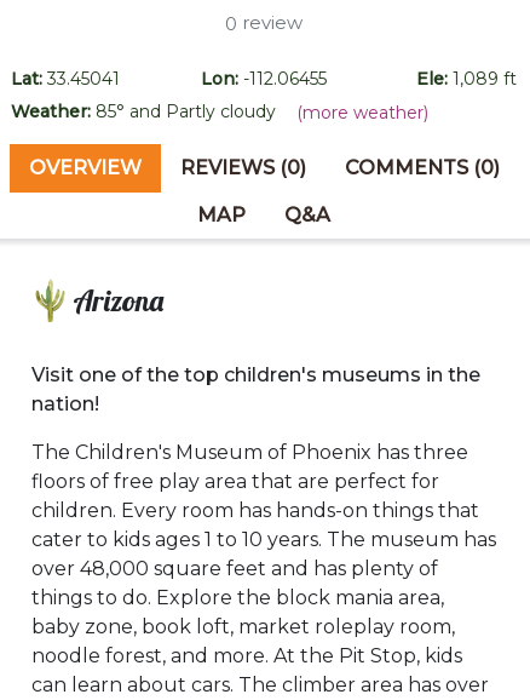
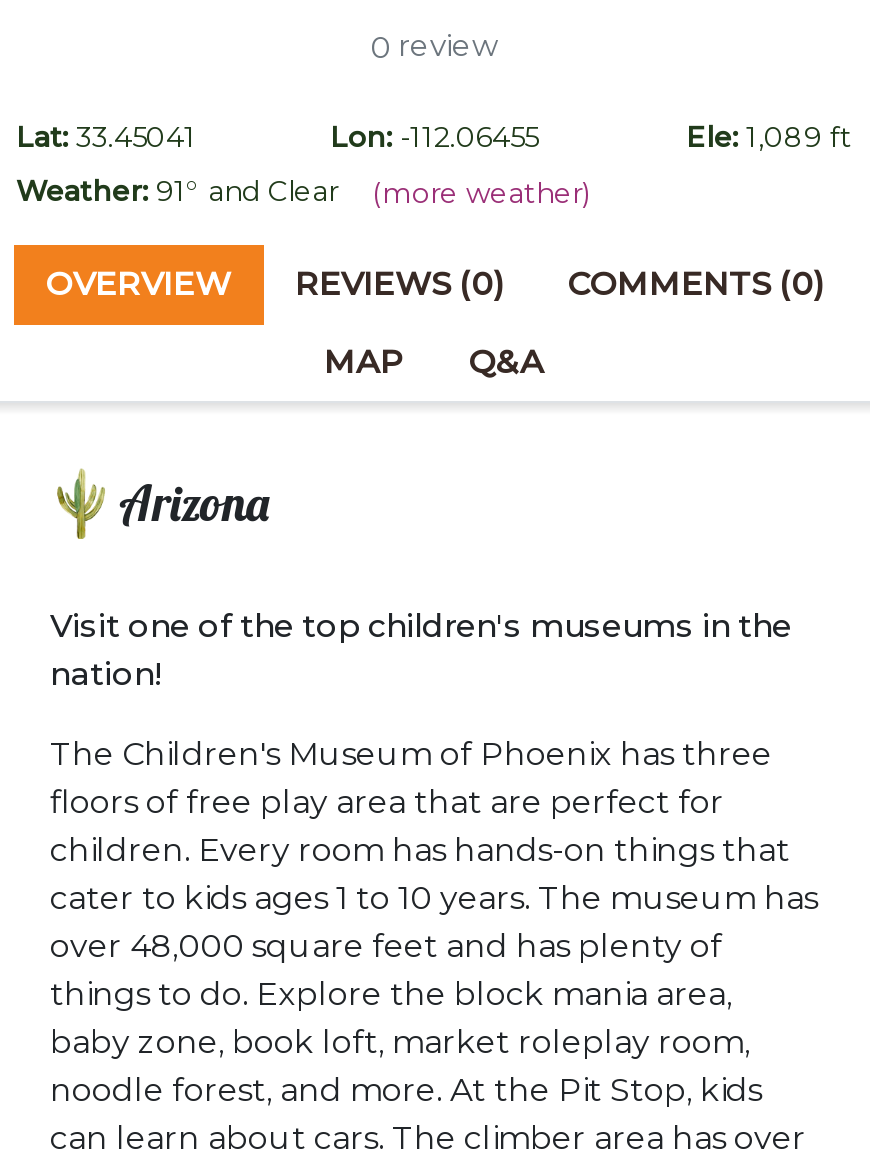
- Weather: 85° and Partly cloudy
+ Weather: 91° and Clear
